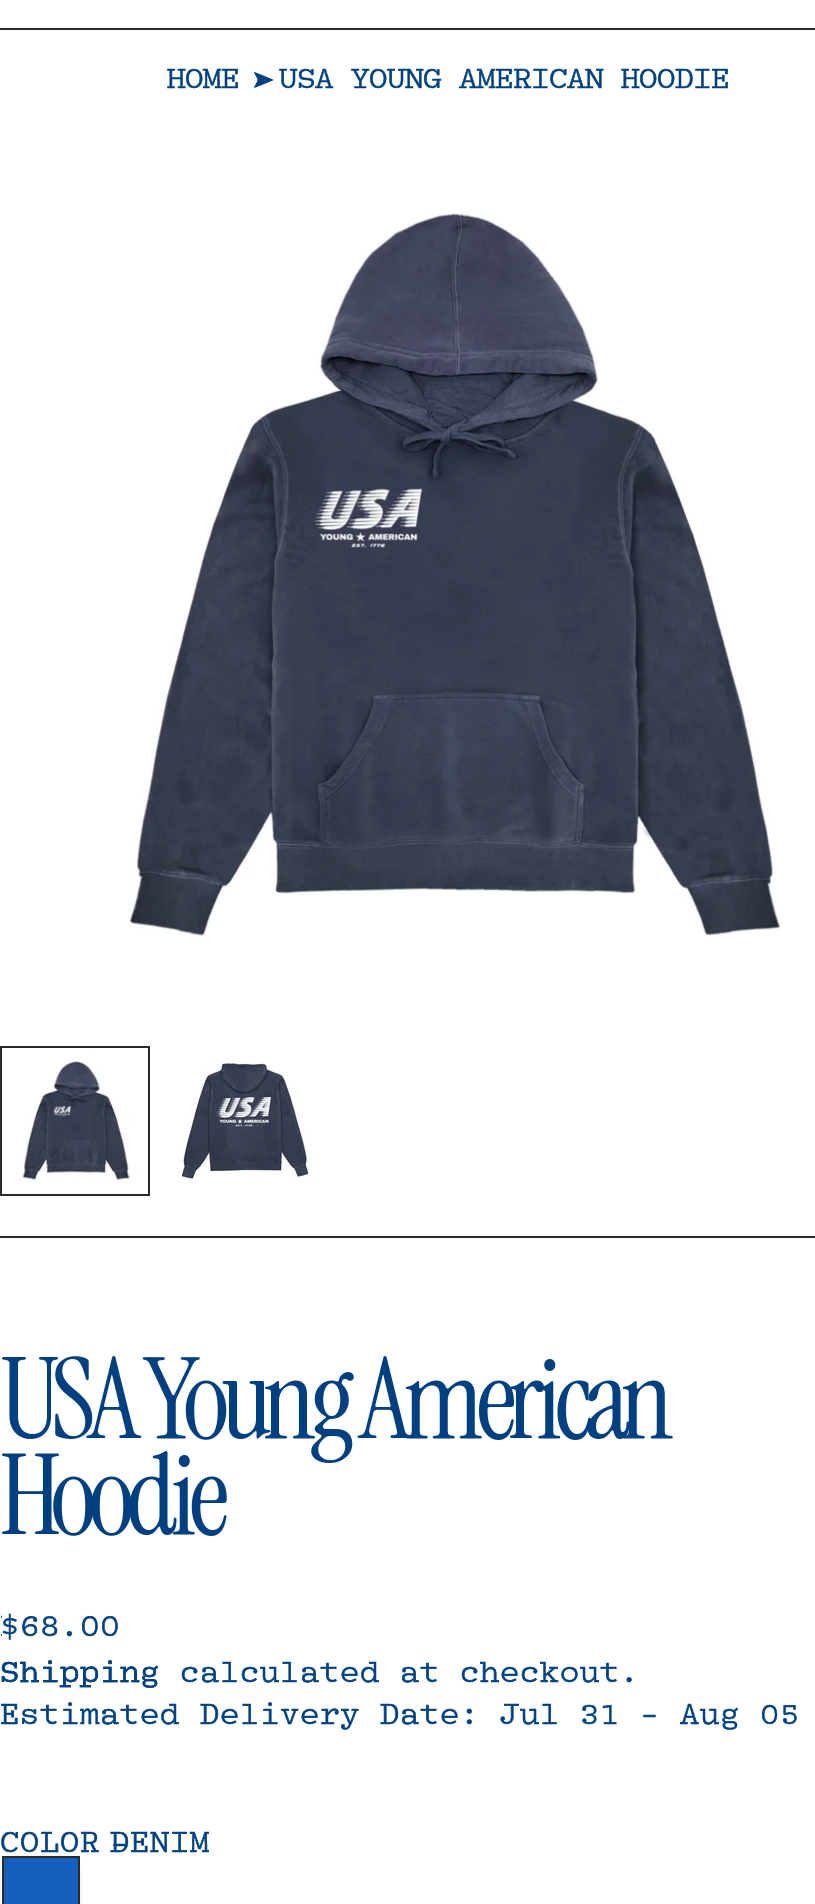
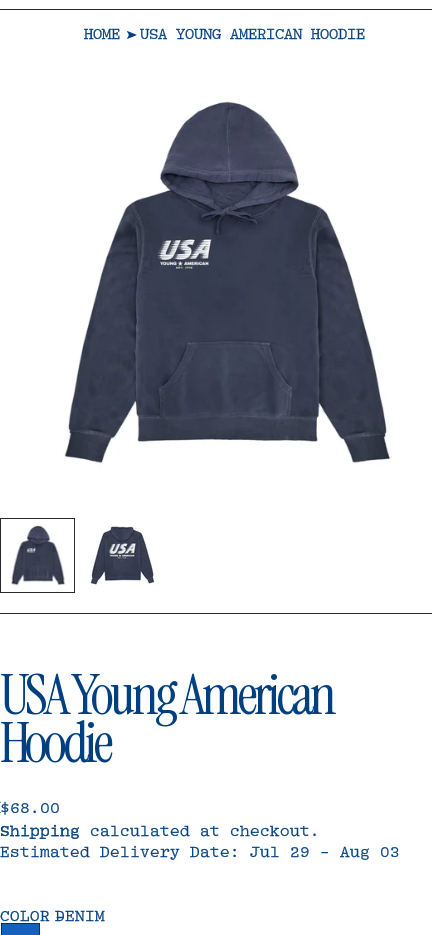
- Estimated Delivery Date: Jul 31 - Aug 05
+ Estimated Delivery Date: Jul 29 - Aug 03
